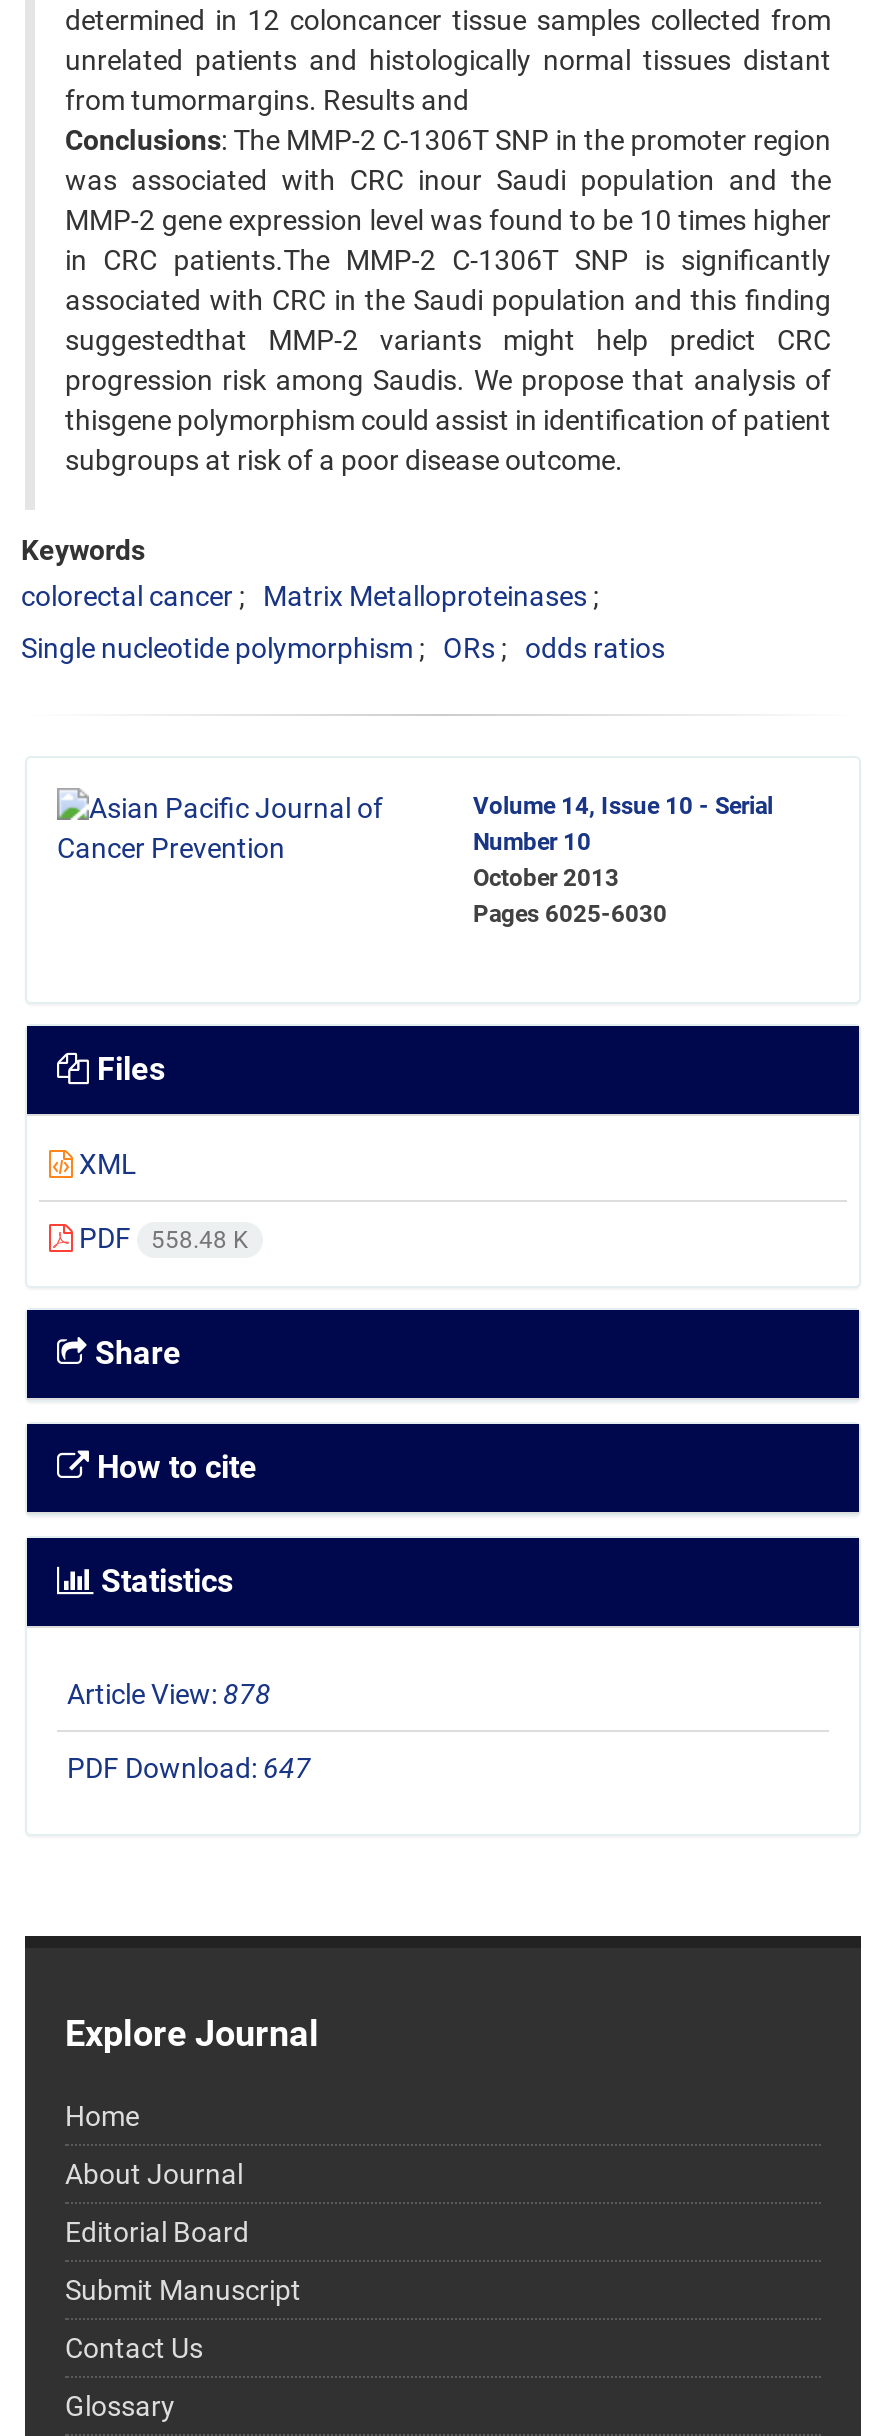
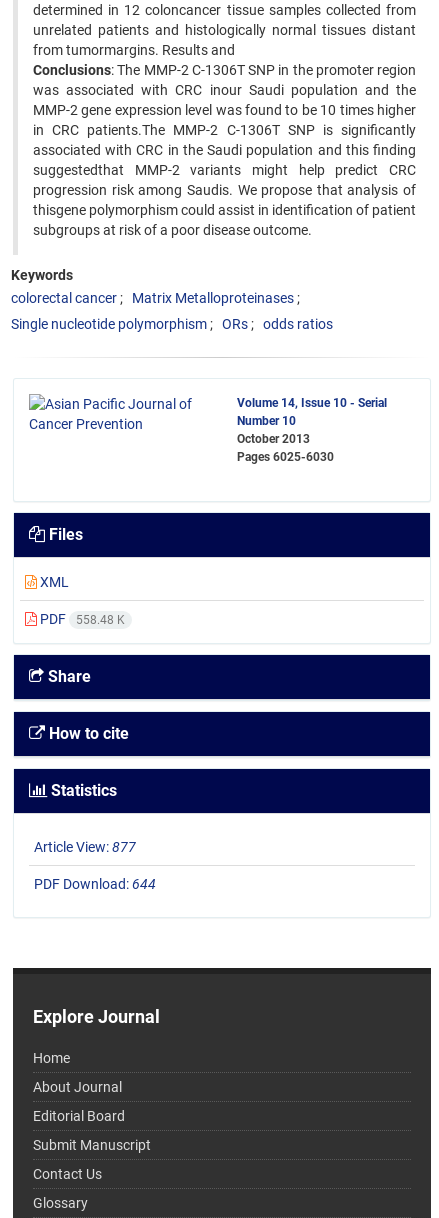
- Article View: 878
+ Article View: 877

- PDF Download: 647
+ PDF Download: 644
